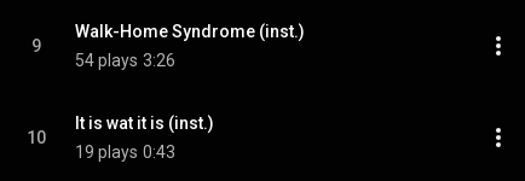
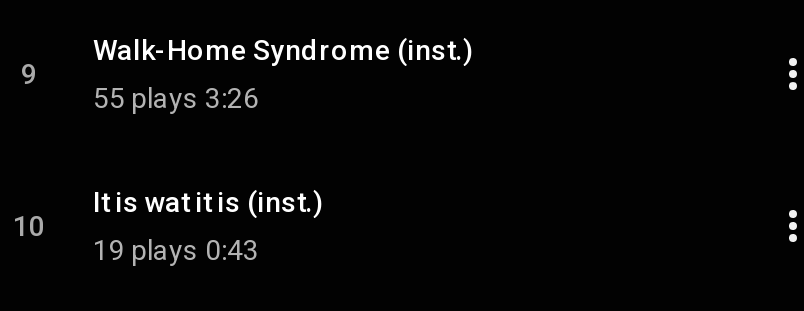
- 54 plays 3:26
+ 55 plays 3:26
